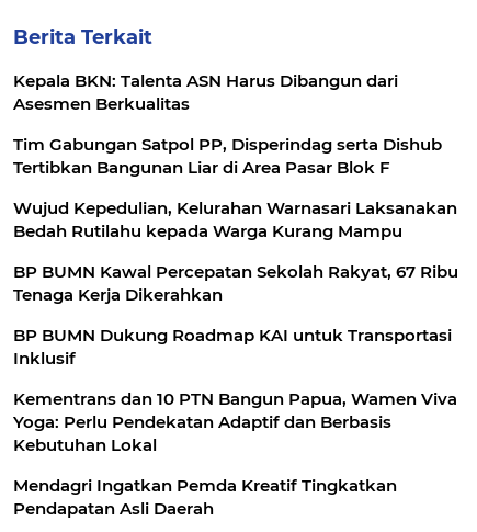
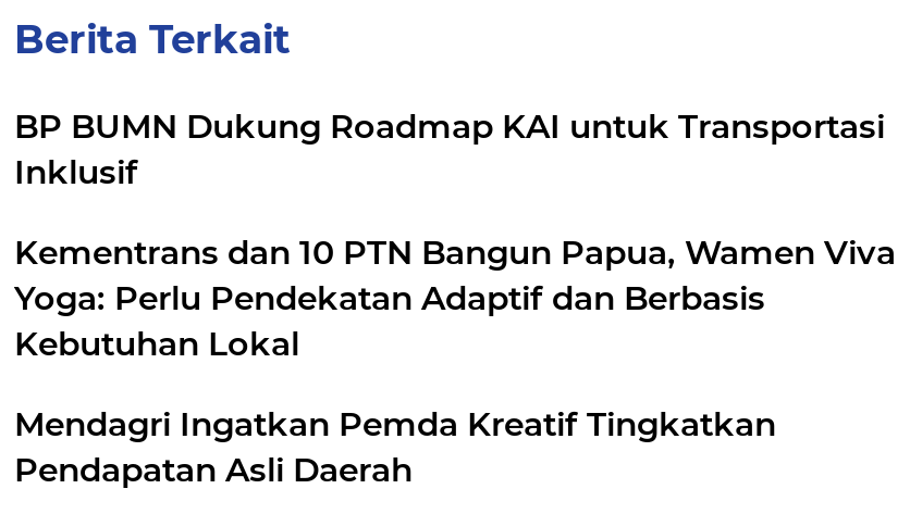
- Kepala BKN: Talenta ASN Harus Dibangun dari
- Asesmen Berkualitas
- Tim Gabungan Satpol PP, Disperindag serta Dishub
- Tertibkan Bangunan Liar di Area Pasar Blok F
- Wujud Kepedulian, Kelurahan Warnasari Laksanakan
- Bedah Rutilahu kepada Warga Kurang Mampu
- BP BUMN Kawal Percepatan Sekolah Rakyat, 67 Ribu
- Tenaga Kerja Dikerahkan
